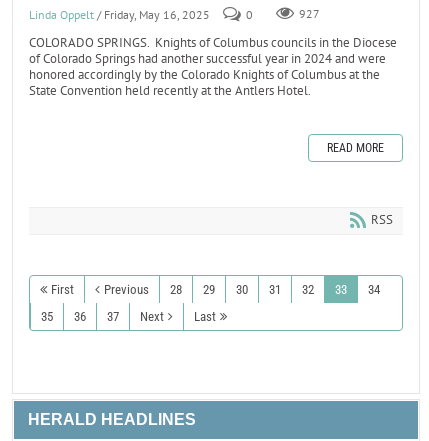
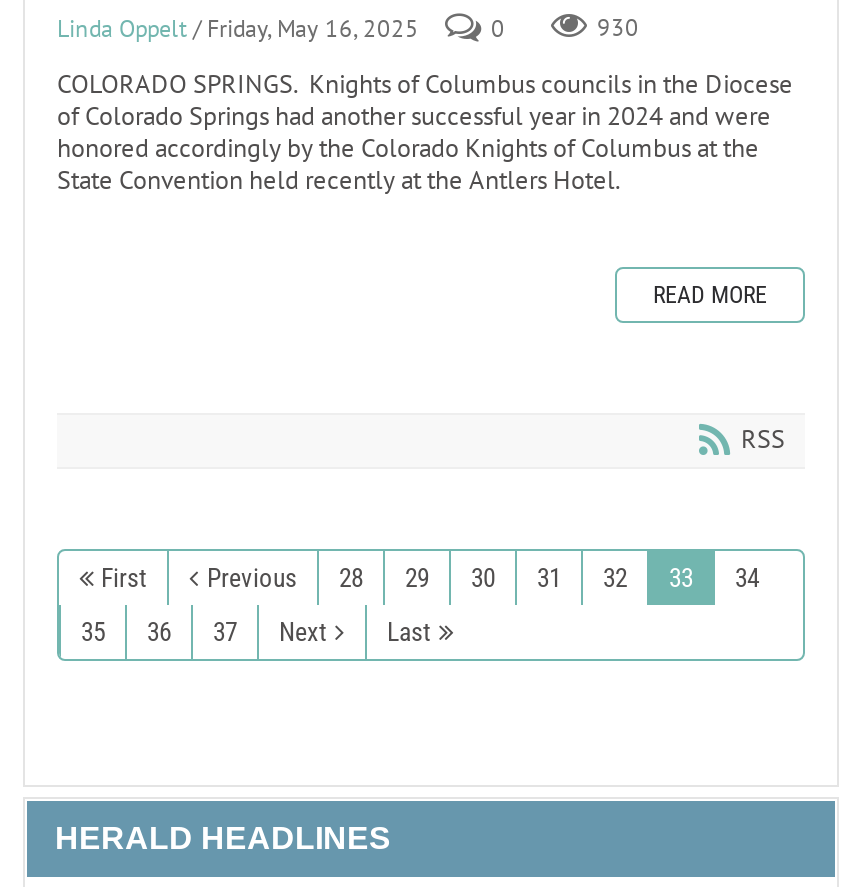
- 927
+ 930
